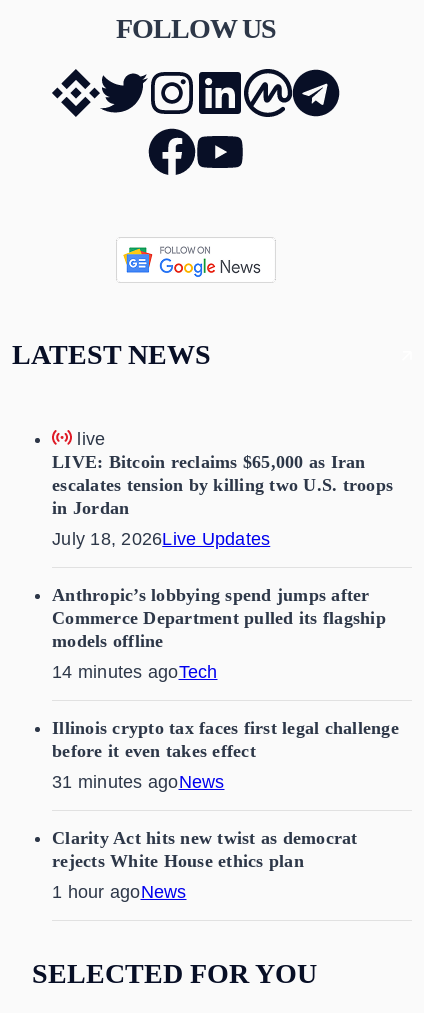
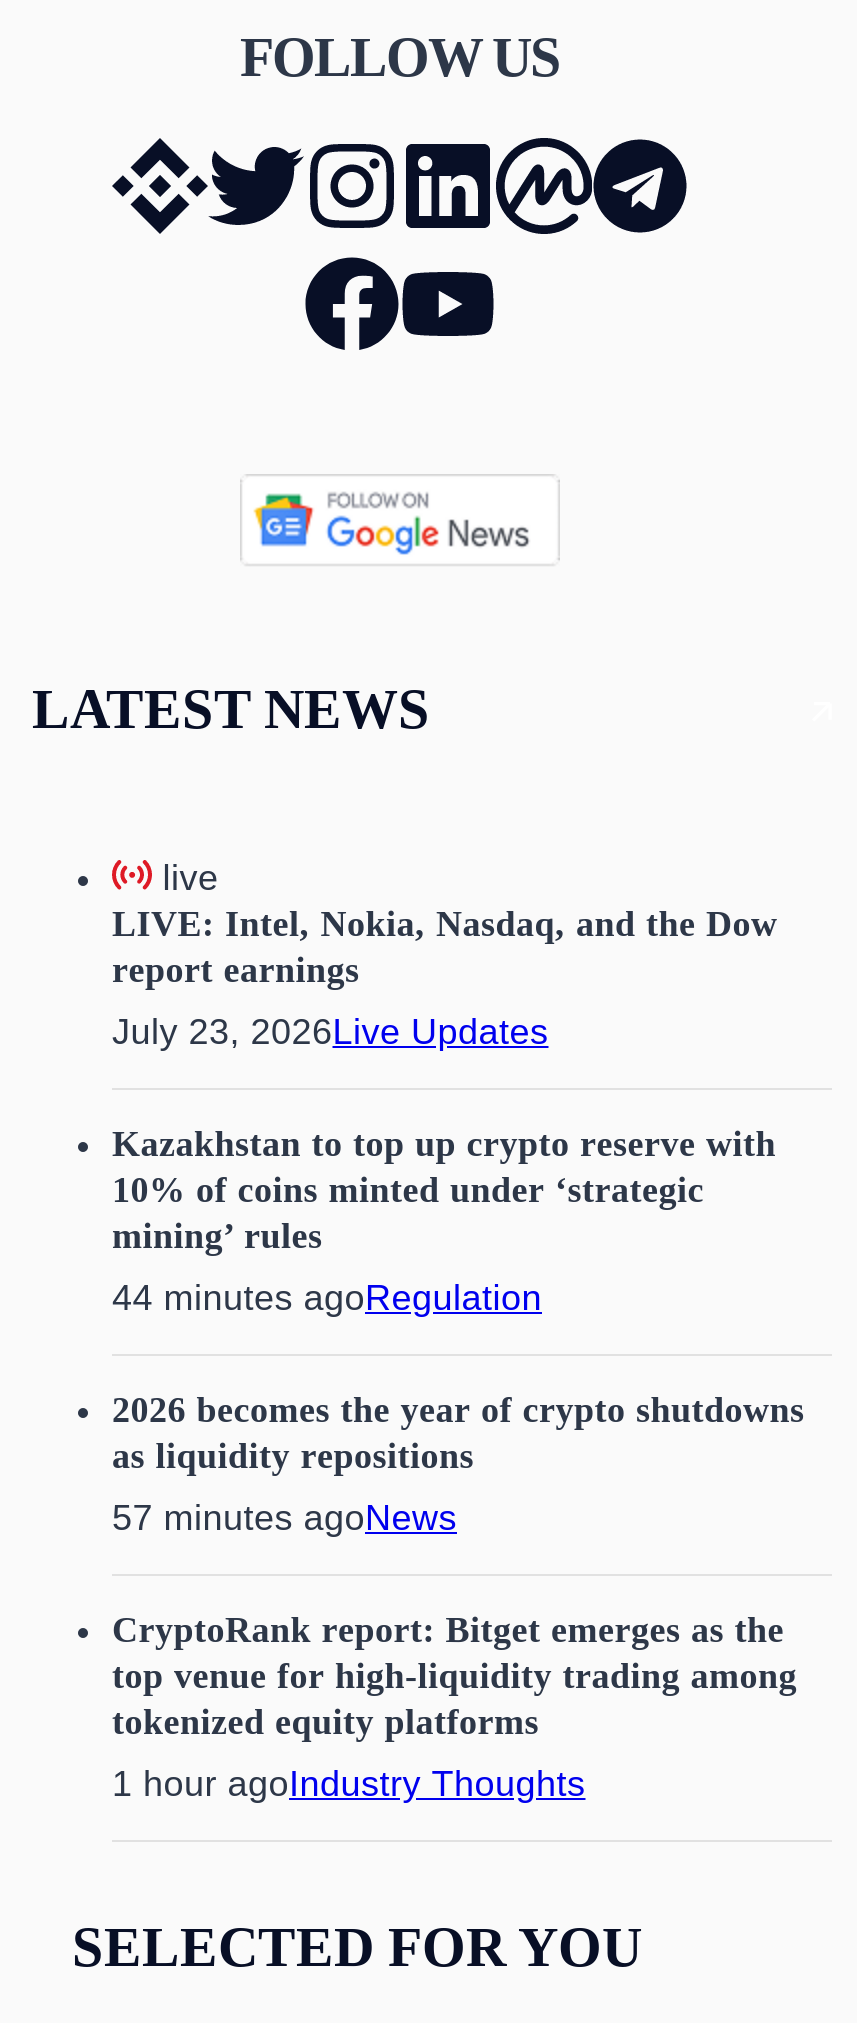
- LIVE: Bitcoin reclaims $65,000 as Iran
- escalates tension by killing two U.S. troops
- in Jordan
+ LIVE: Intel, Nokia, Nasdaq, and the Dow
+ report earnings

- July 18, 2026Live Updates
+ July 23, 2026Live Updates

- Anthropic’s lobbying spend jumps after
- Commerce Department pulled its flagship
- models offline
+ Kazakhstan to top up crypto reserve with
+ 10% of coins minted under ‘strategic
+ mining’ rules

- 14 minutes agoTech
+ 44 minutes agoRegulation

- Illinois crypto tax faces first legal challenge
- before it even takes effect
+ 2026 becomes the year of crypto shutdowns
+ as liquidity repositions

- 31 minutes agoNews
+ 57 minutes agoNews

- Clarity Act hits new twist as democrat
- rejects White House ethics plan
+ CryptoRank report: Bitget emerges as the
+ top venue for high-liquidity trading among
+ tokenized equity platforms

- 1 hour agoNews
+ 1 hour agoIndustry Thoughts
